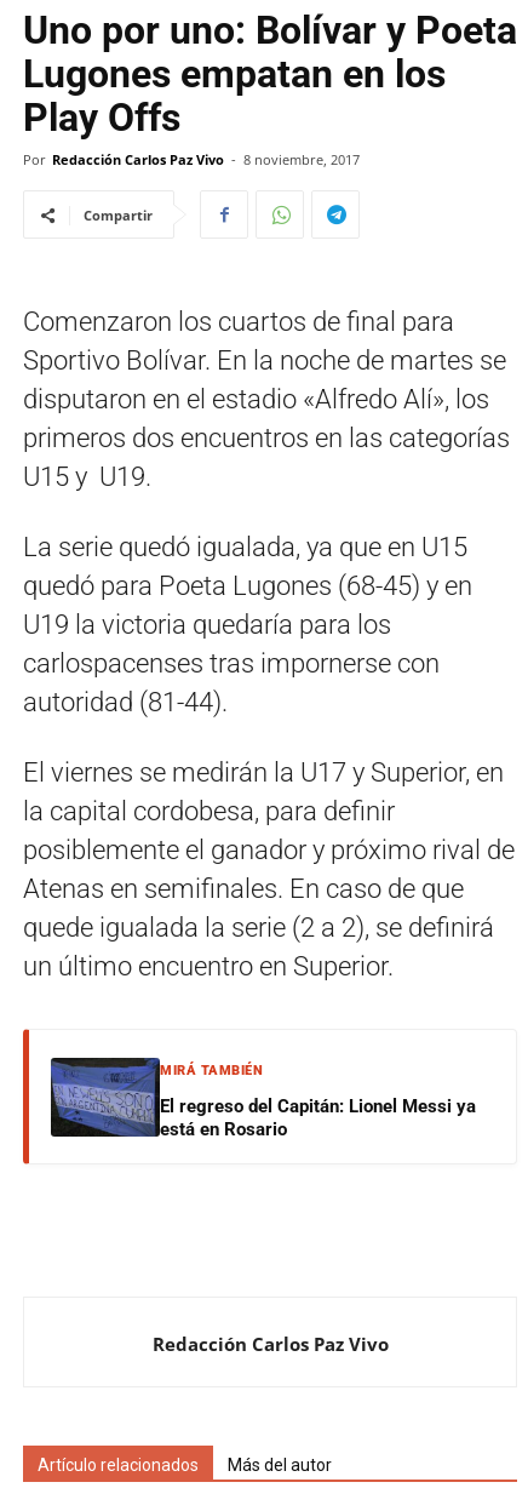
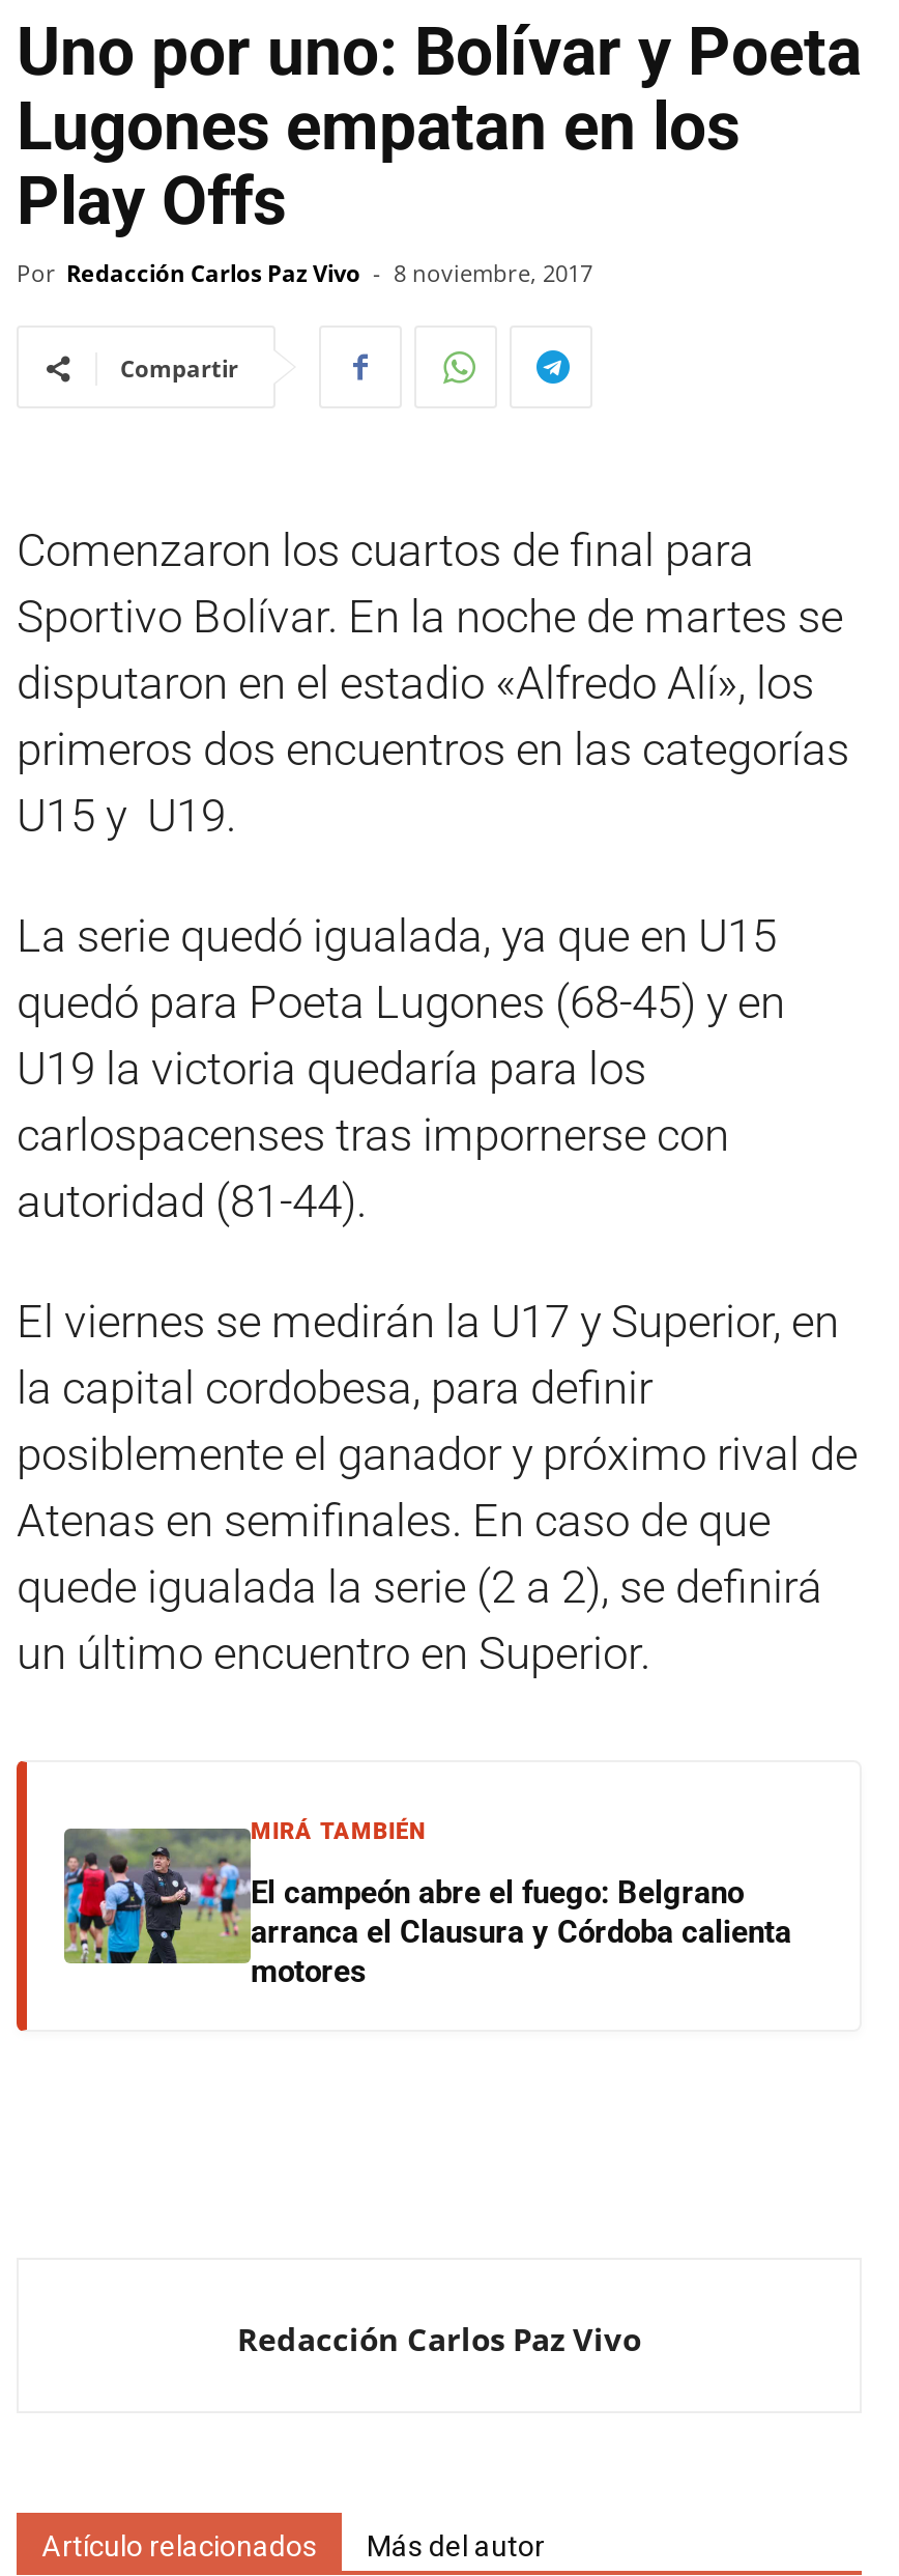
- [image]
- El regreso del Capitán: Lionel Messi ya
- está en Rosario
+ [image]
+ El campeón abre el fuego: Belgrano
+ arranca el Clausura y Córdoba calienta
+ motores
